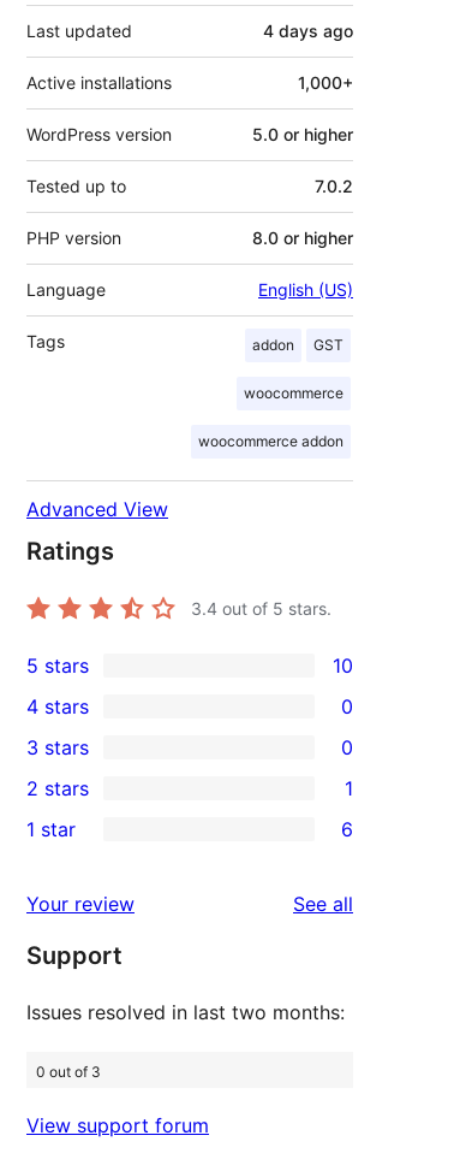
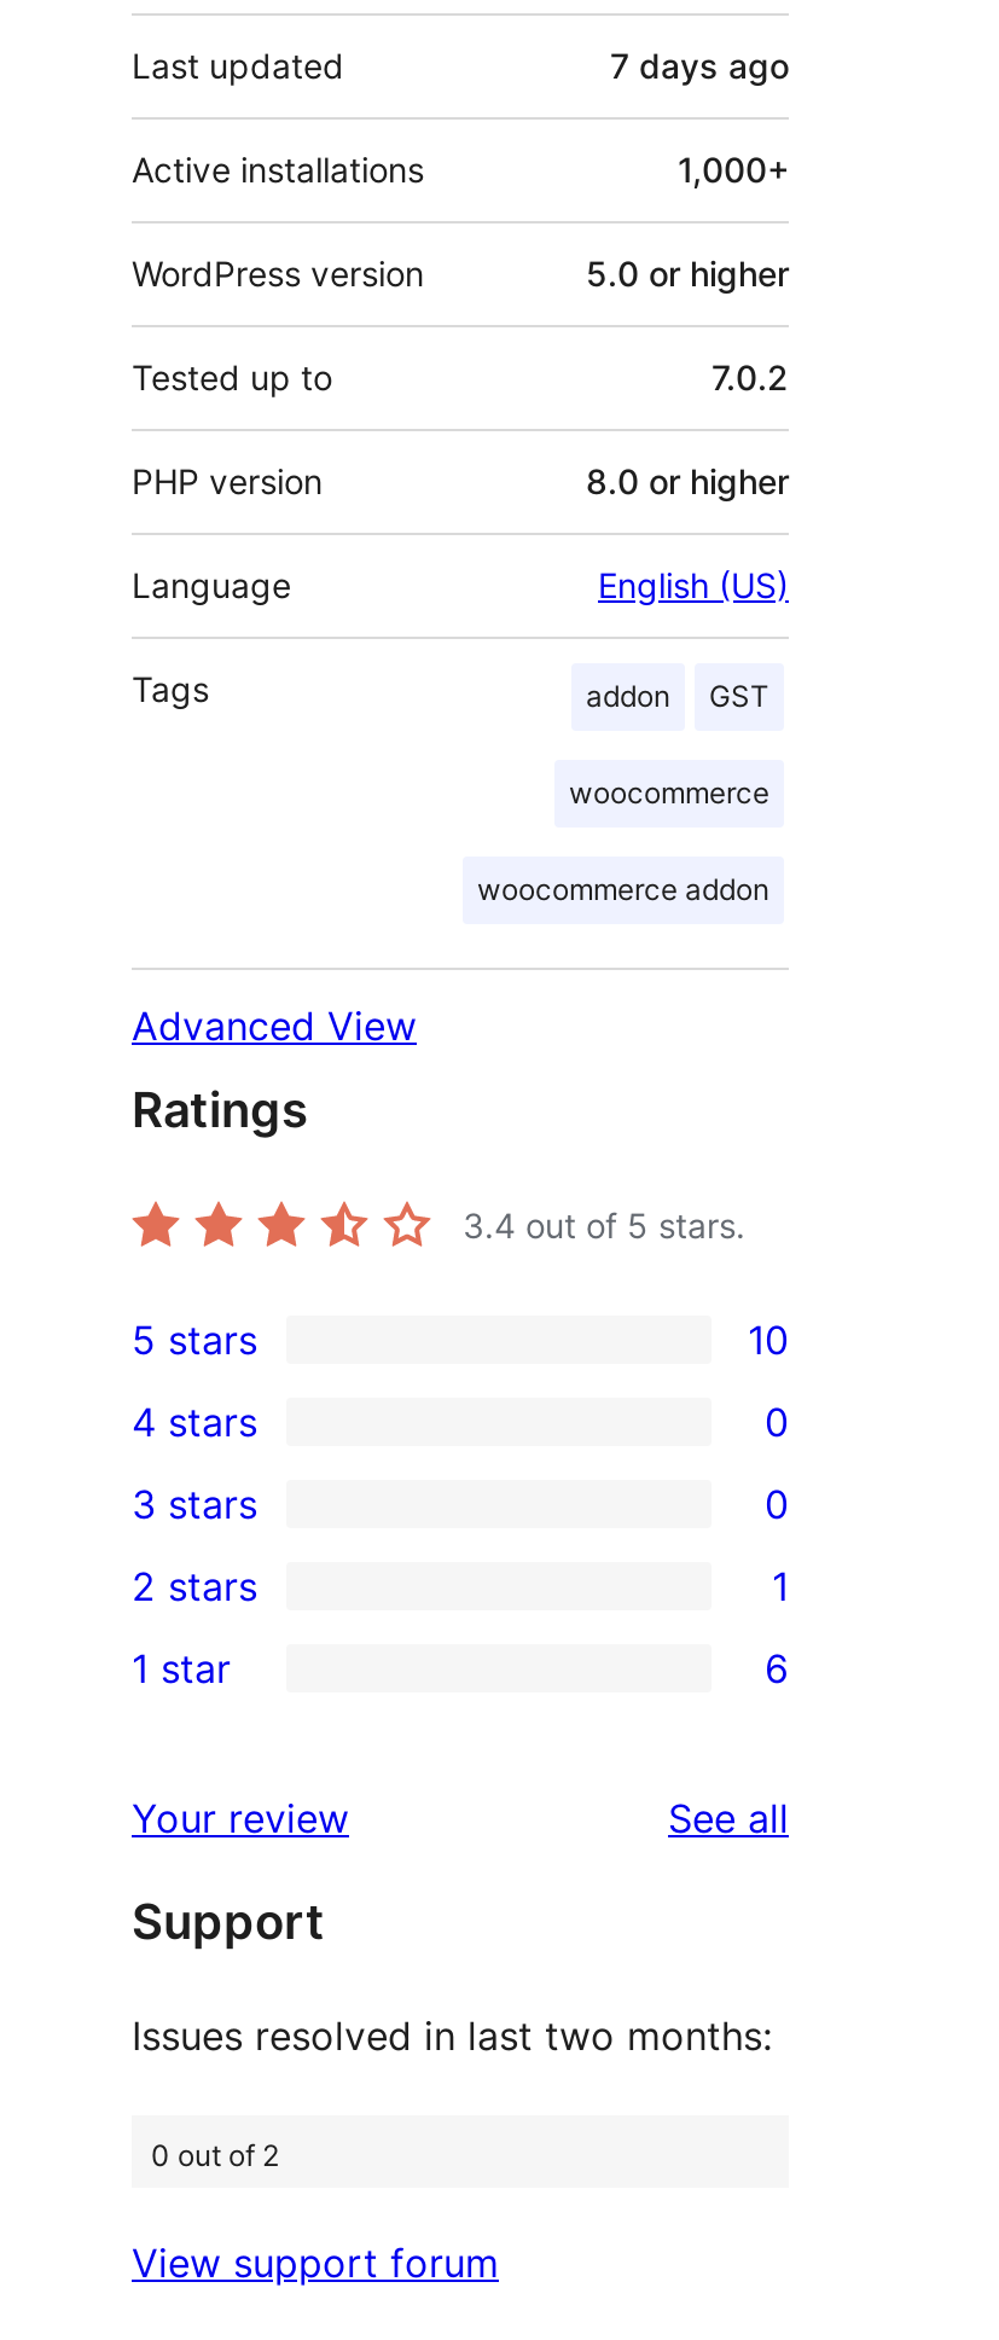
- 4 days ago
+ 7 days ago

- 0 out of 3
+ 0 out of 2
